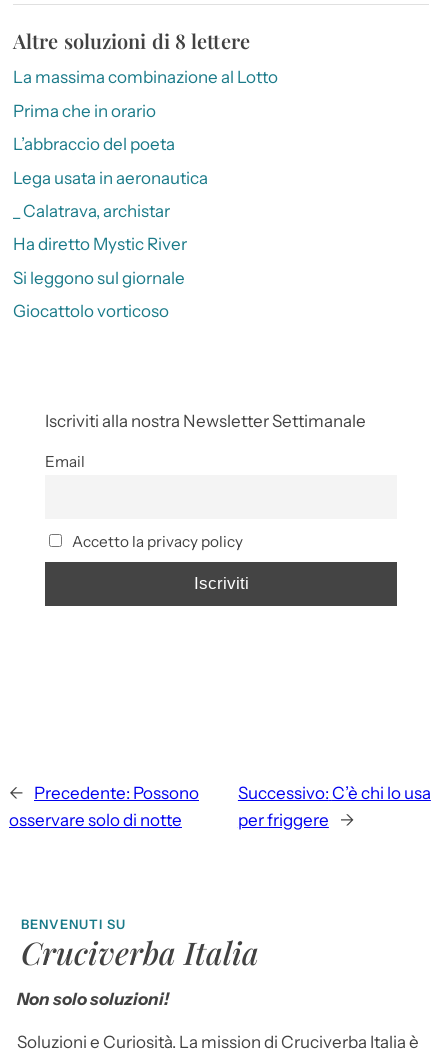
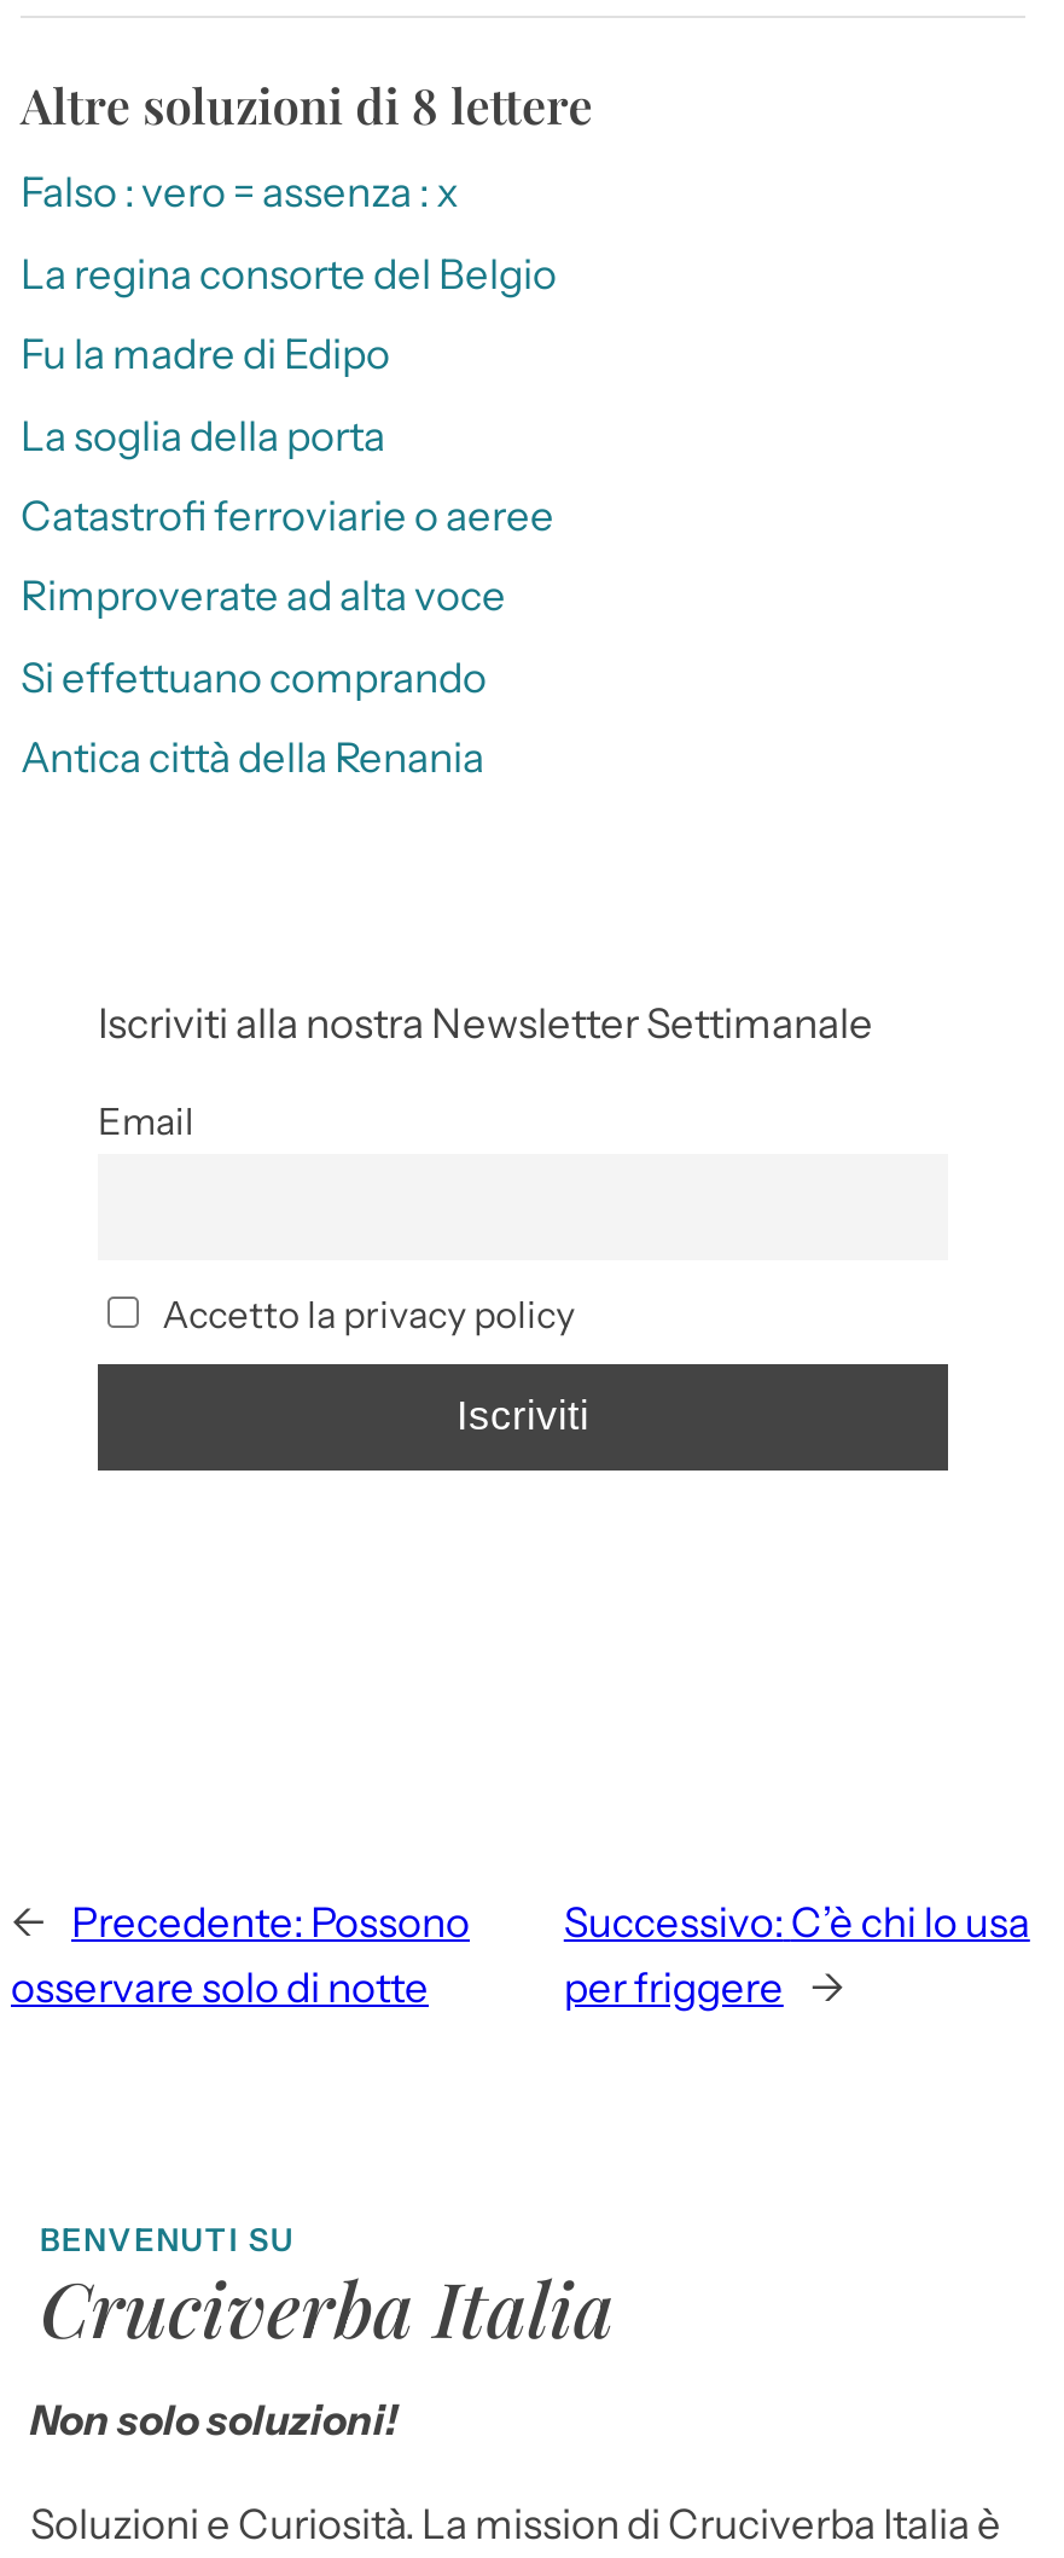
- La massima combinazione al Lotto
+ Falso : vero = assenza : x

- Prima che in orario
+ La regina consorte del Belgio

- L’abbraccio del poeta
+ Fu la madre di Edipo

- Lega usata in aeronautica
+ La soglia della porta

- _ Calatrava, archistar
+ Catastrofi ferroviarie o aeree

- Ha diretto Mystic River
+ Rimproverate ad alta voce

- Si leggono sul giornale
+ Si effettuano comprando

- Giocattolo vorticoso
+ Antica città della Renania
